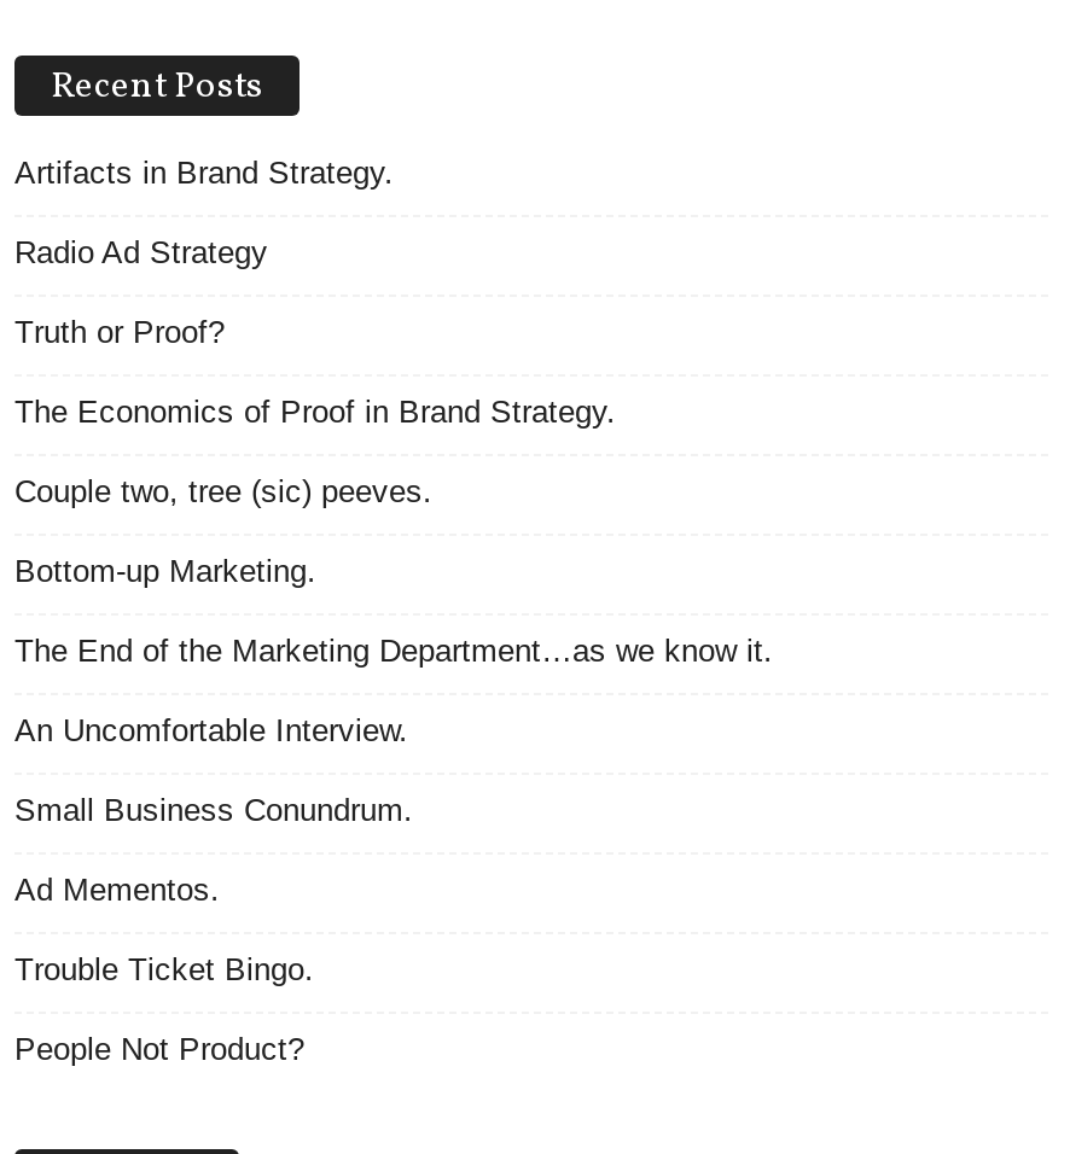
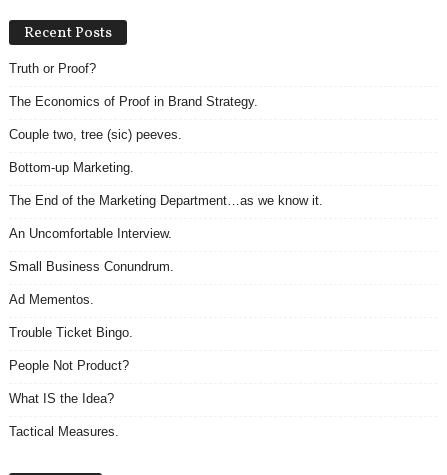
- Artifacts in Brand Strategy.
- Radio Ad Strategy

moved up: Truth or Proof? | The Economics of Proof in Brand Strategy. | Couple two, tree (sic) peeves. | ... | Trouble Ticket Bingo. | People Not Product?

+ What IS the Idea?
+ Tactical Measures.
